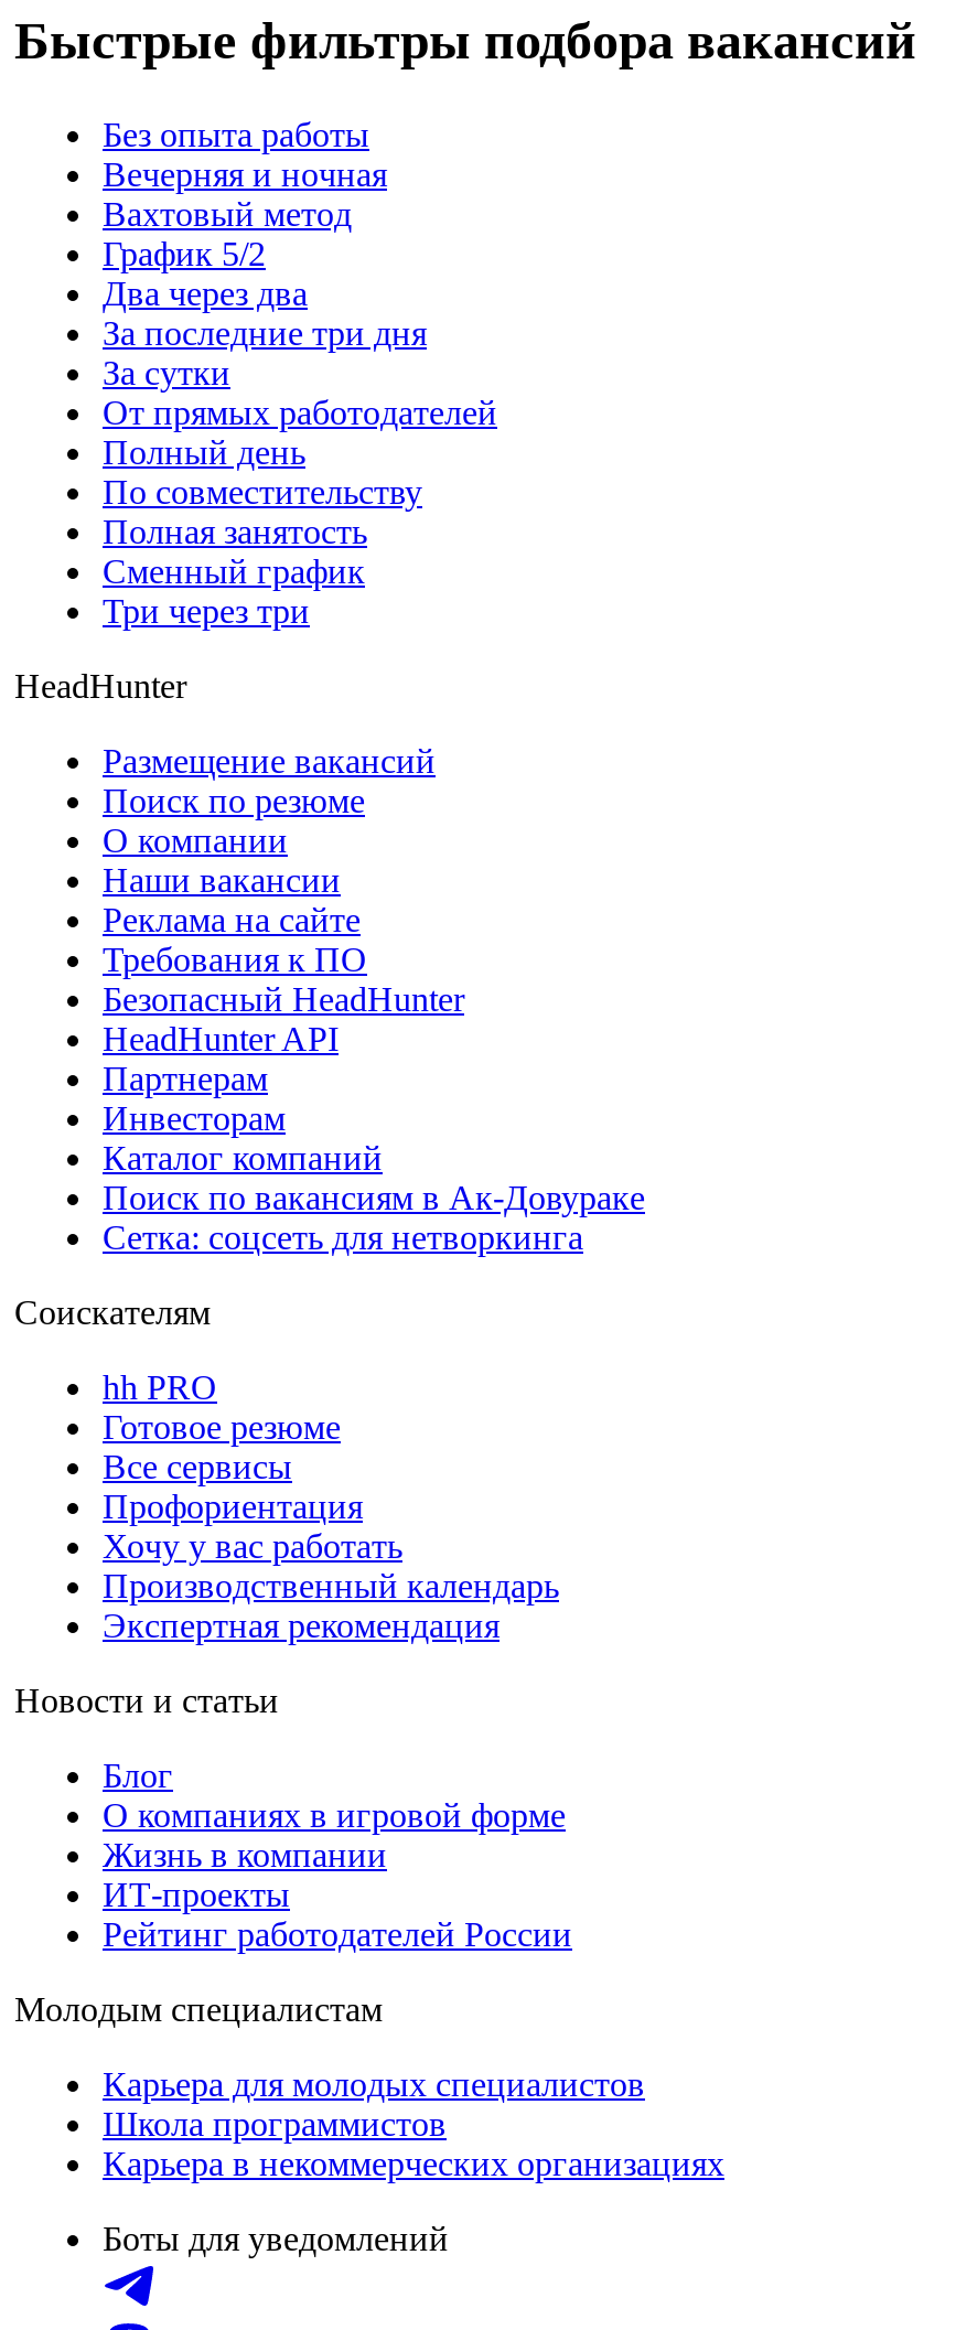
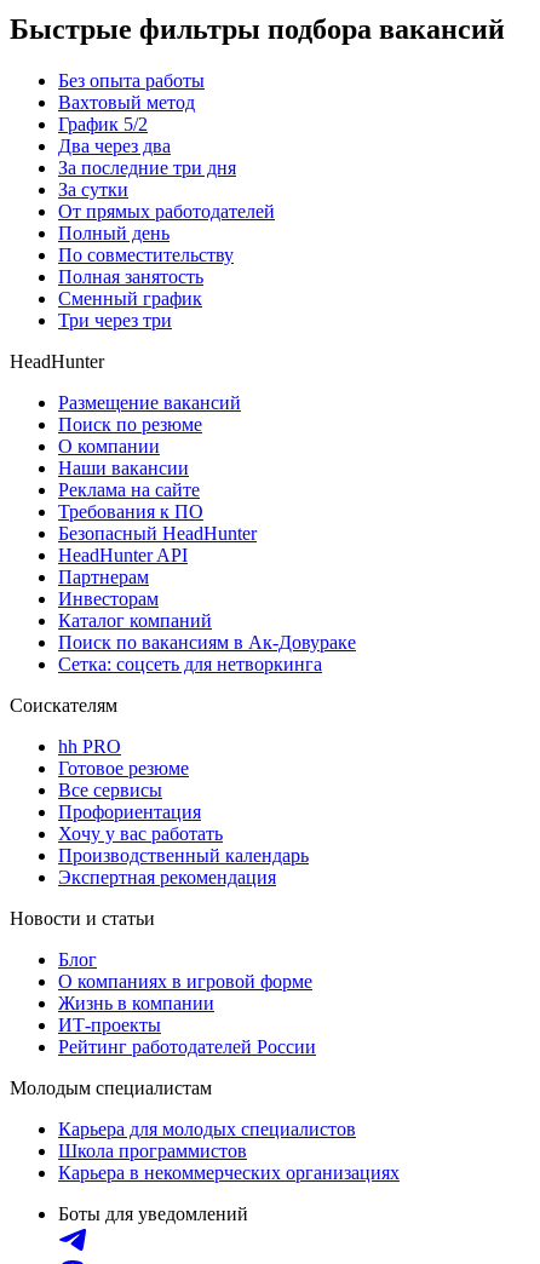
- Вечерняя и ночная
